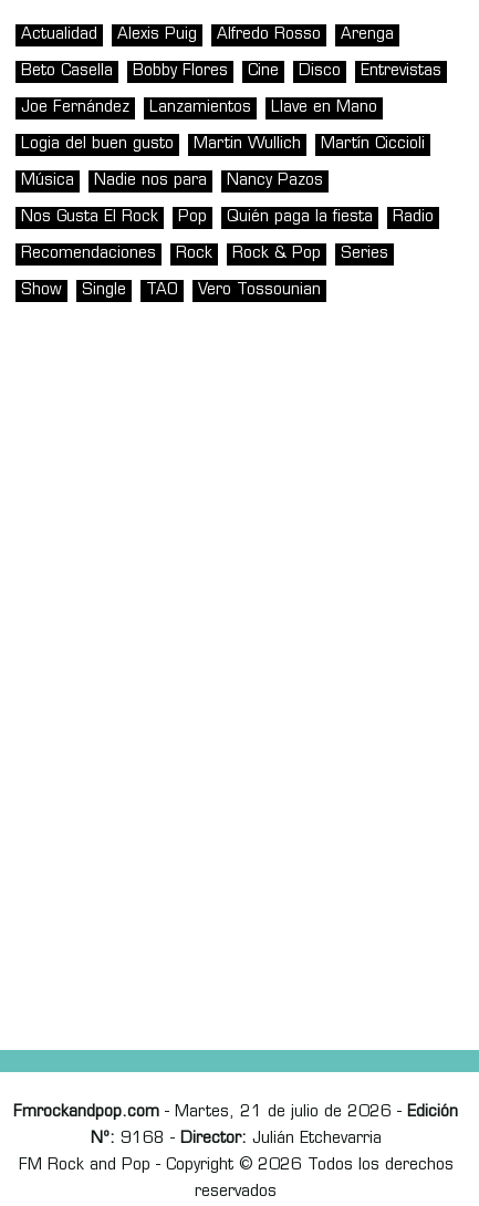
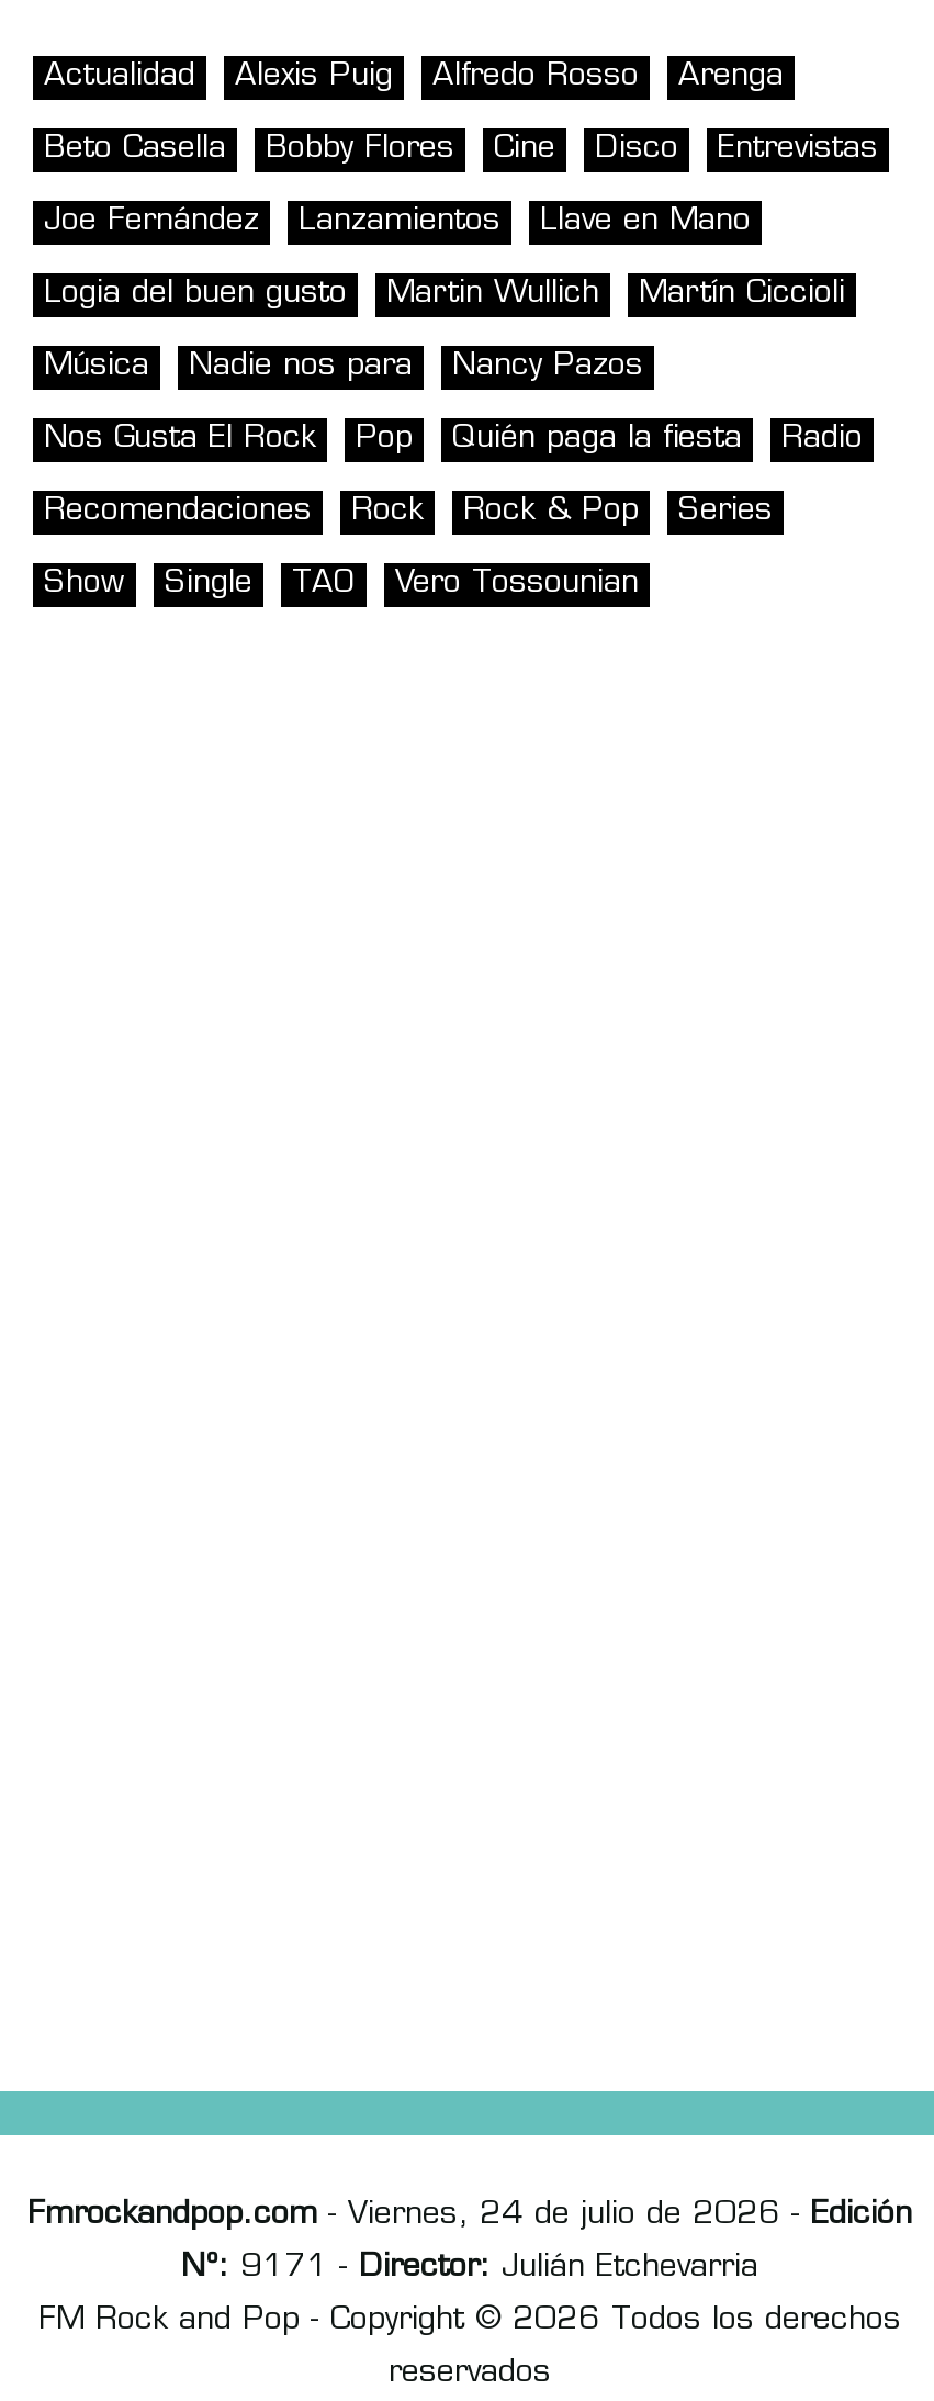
- Fmrockandpop.com - Martes, 21 de julio de 2026 - Edición
+ Fmrockandpop.com - Viernes, 24 de julio de 2026 - Edición

- Nº: 9168 - Director: Julián Etchevarria
+ Nº: 9171 - Director: Julián Etchevarria
